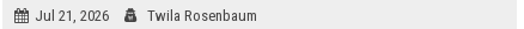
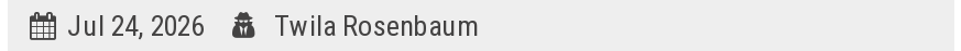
- Jul 21, 2026 Twila Rosenbaum
+ Jul 24, 2026 Twila Rosenbaum
